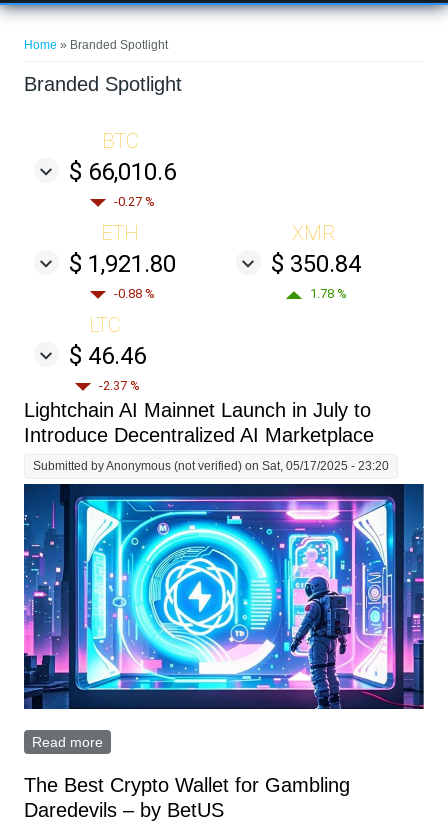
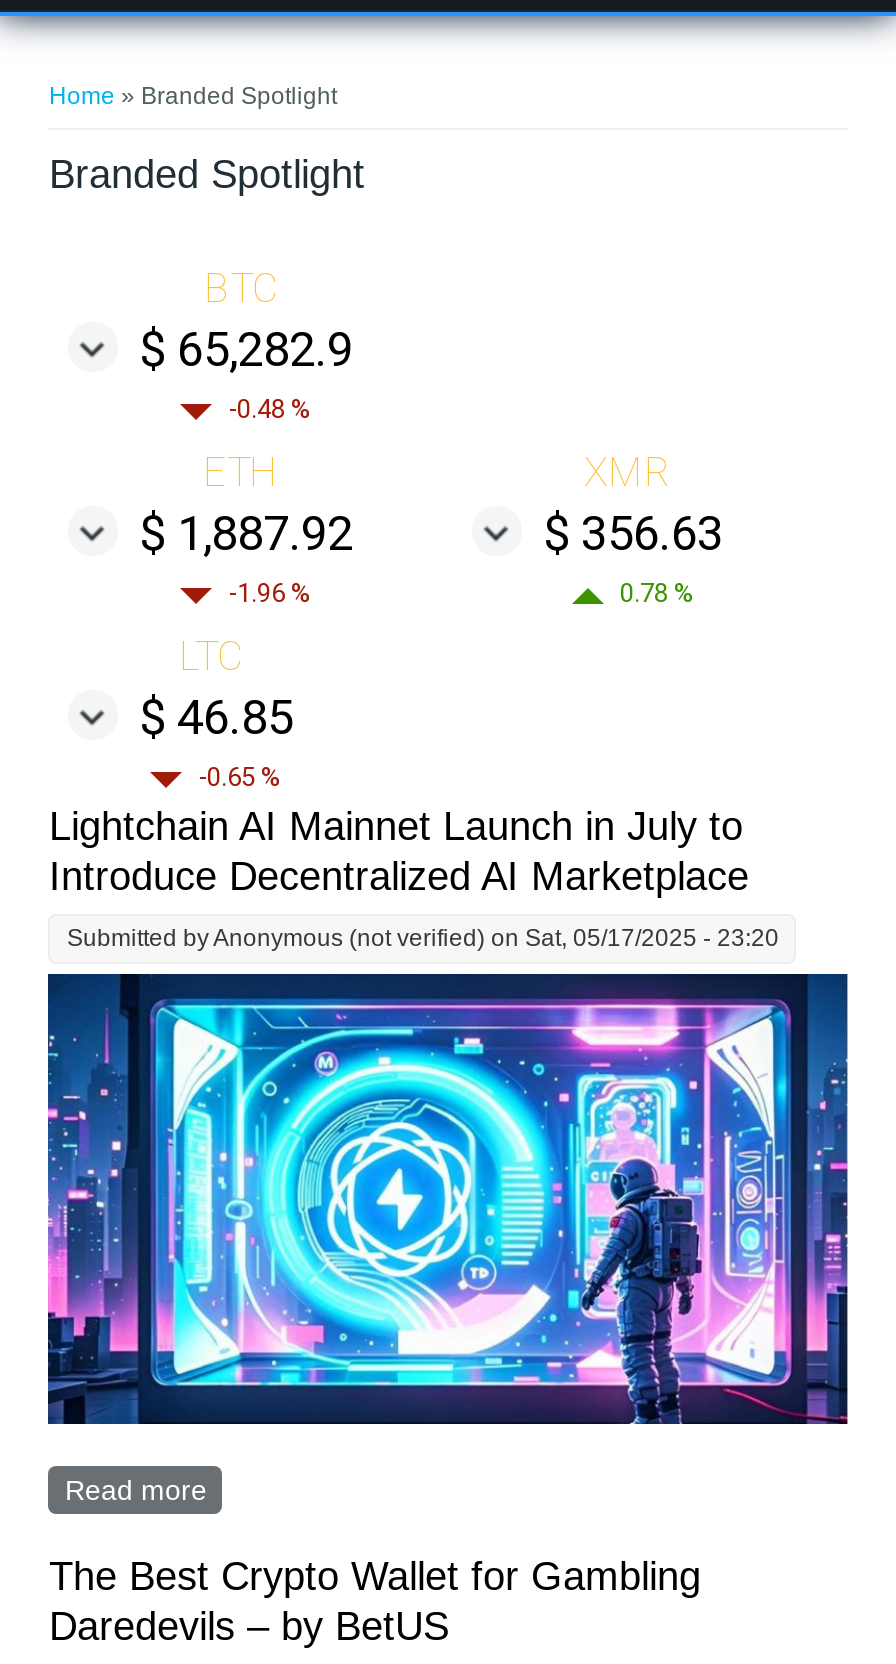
- $ 66,010.6
+ $ 65,282.9

- -0.27 %
+ -0.48 %

- $ 1,921.80
+ $ 1,887.92

- $ 350.84
+ $ 356.63

- -0.88 %
+ -1.96 %

- 1.78 %
+ 0.78 %

- $ 46.46
+ $ 46.85

- -2.37 %
+ -0.65 %
